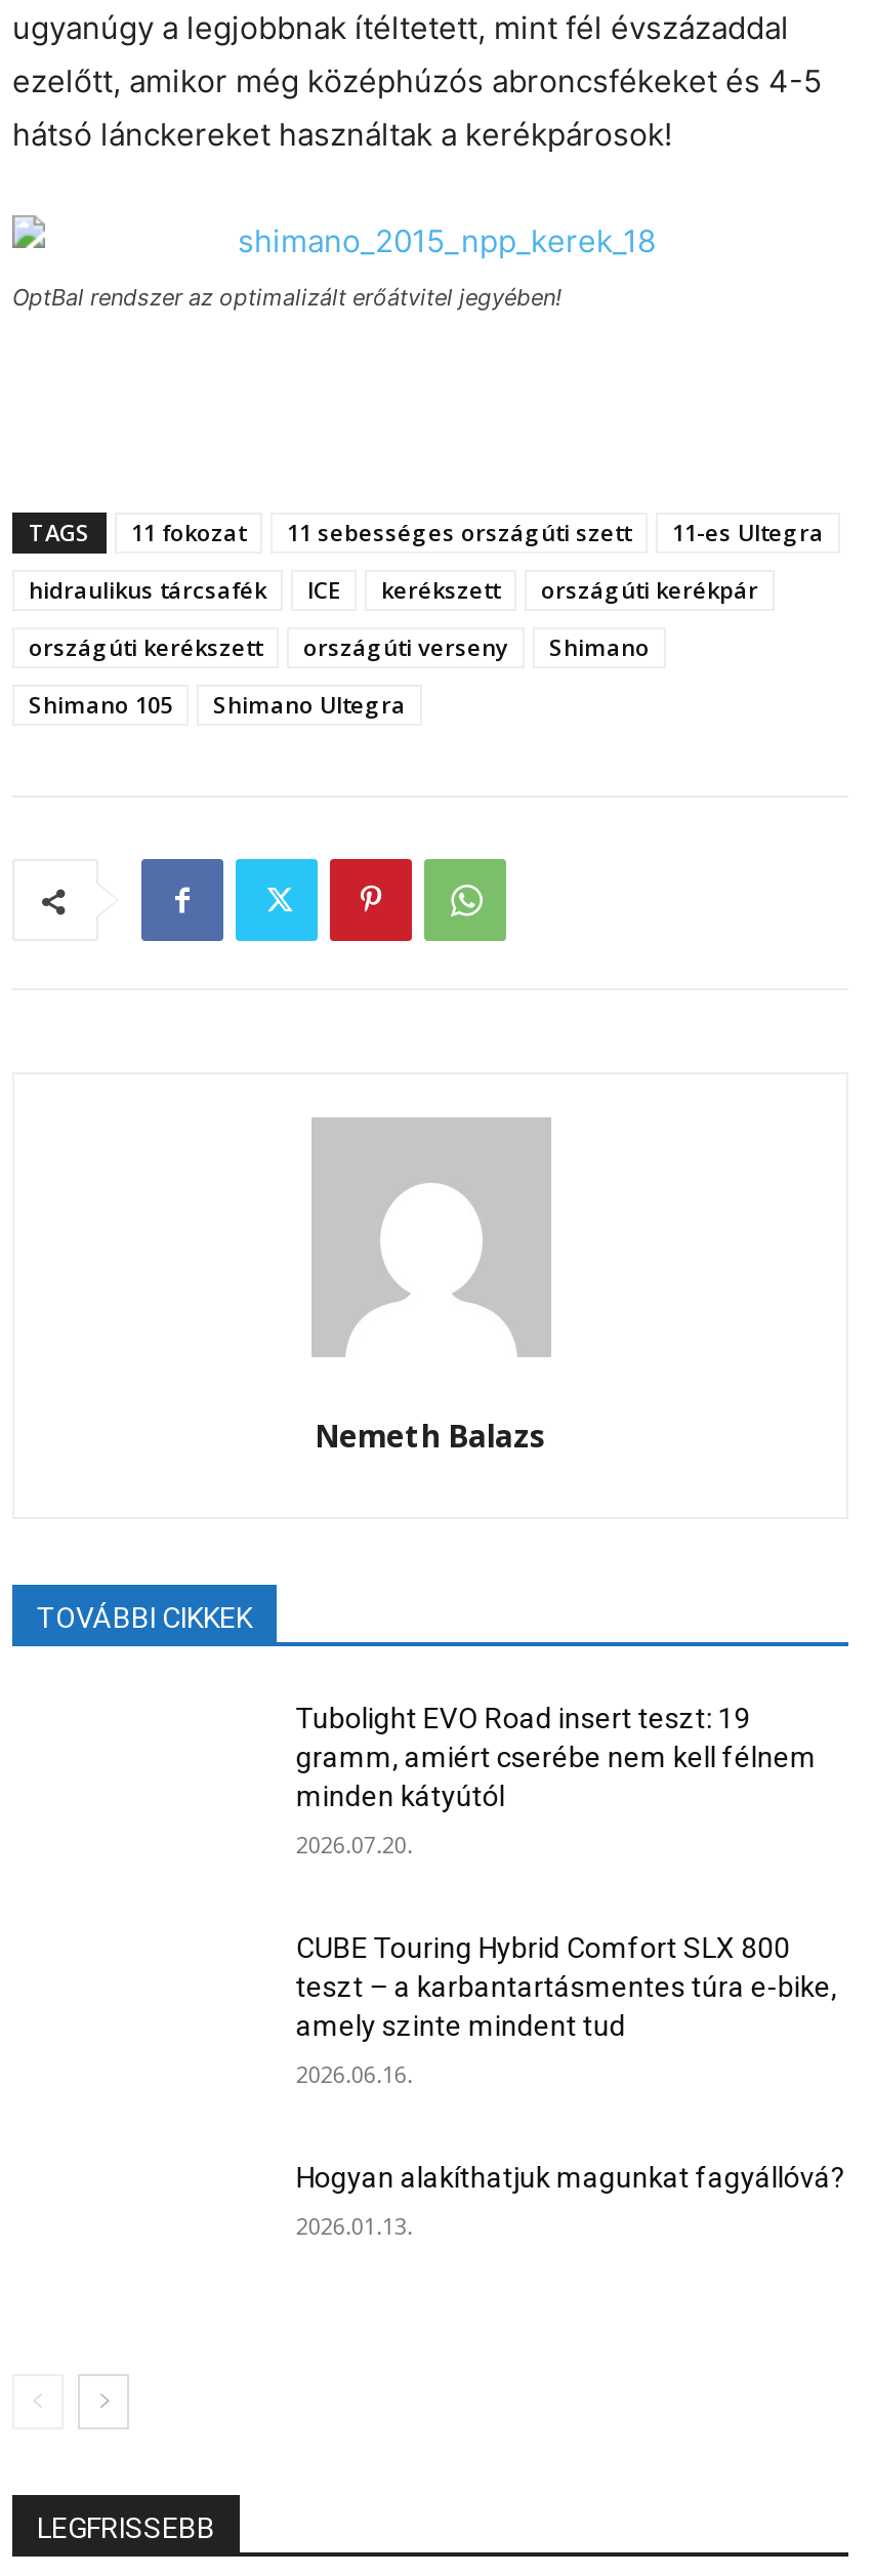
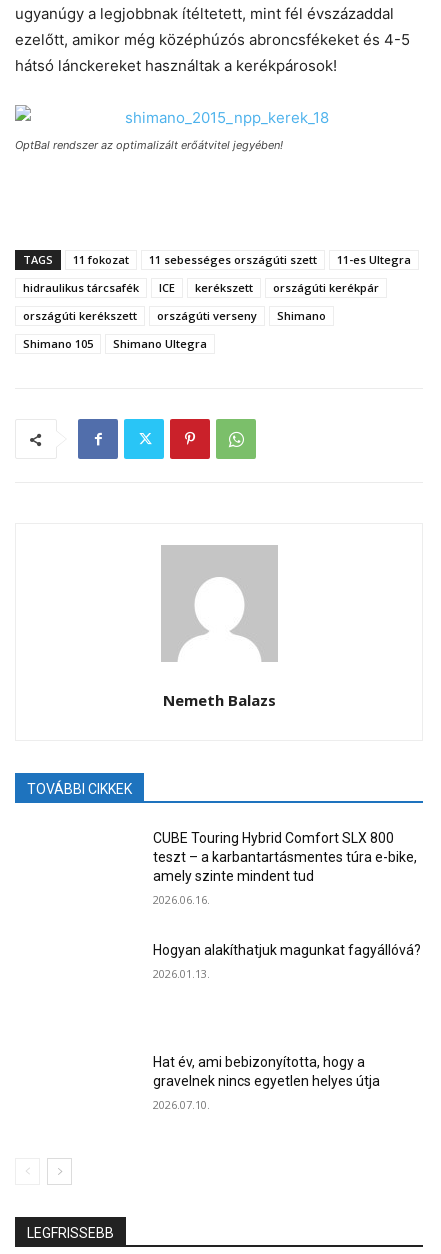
- Tubolight EVO Road insert teszt: 19
- gramm, amiért cserébe nem kell félnem
- minden kátyútól
- 2026.07.20.

moved up: CUBE Touring Hybrid Comfort SLX 800 | teszt – a karbantartásmentes túra e-bike, | amely szinte mindent tud | 2026.06.16. | Hogyan alakíthatjuk magunkat fagyállóvá? | 2026.01.13.

+ Hat év, ami bebizonyította, hogy a
+ gravelnek nincs egyetlen helyes útja
+ 2026.07.10.
